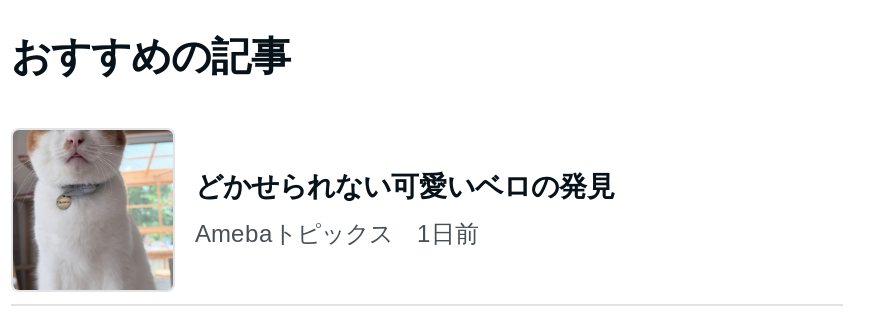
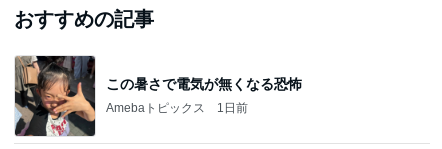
- [image]
- どかせられない可愛いベロの発見
+ [image]
+ この暑さで電気が無くなる恐怖
